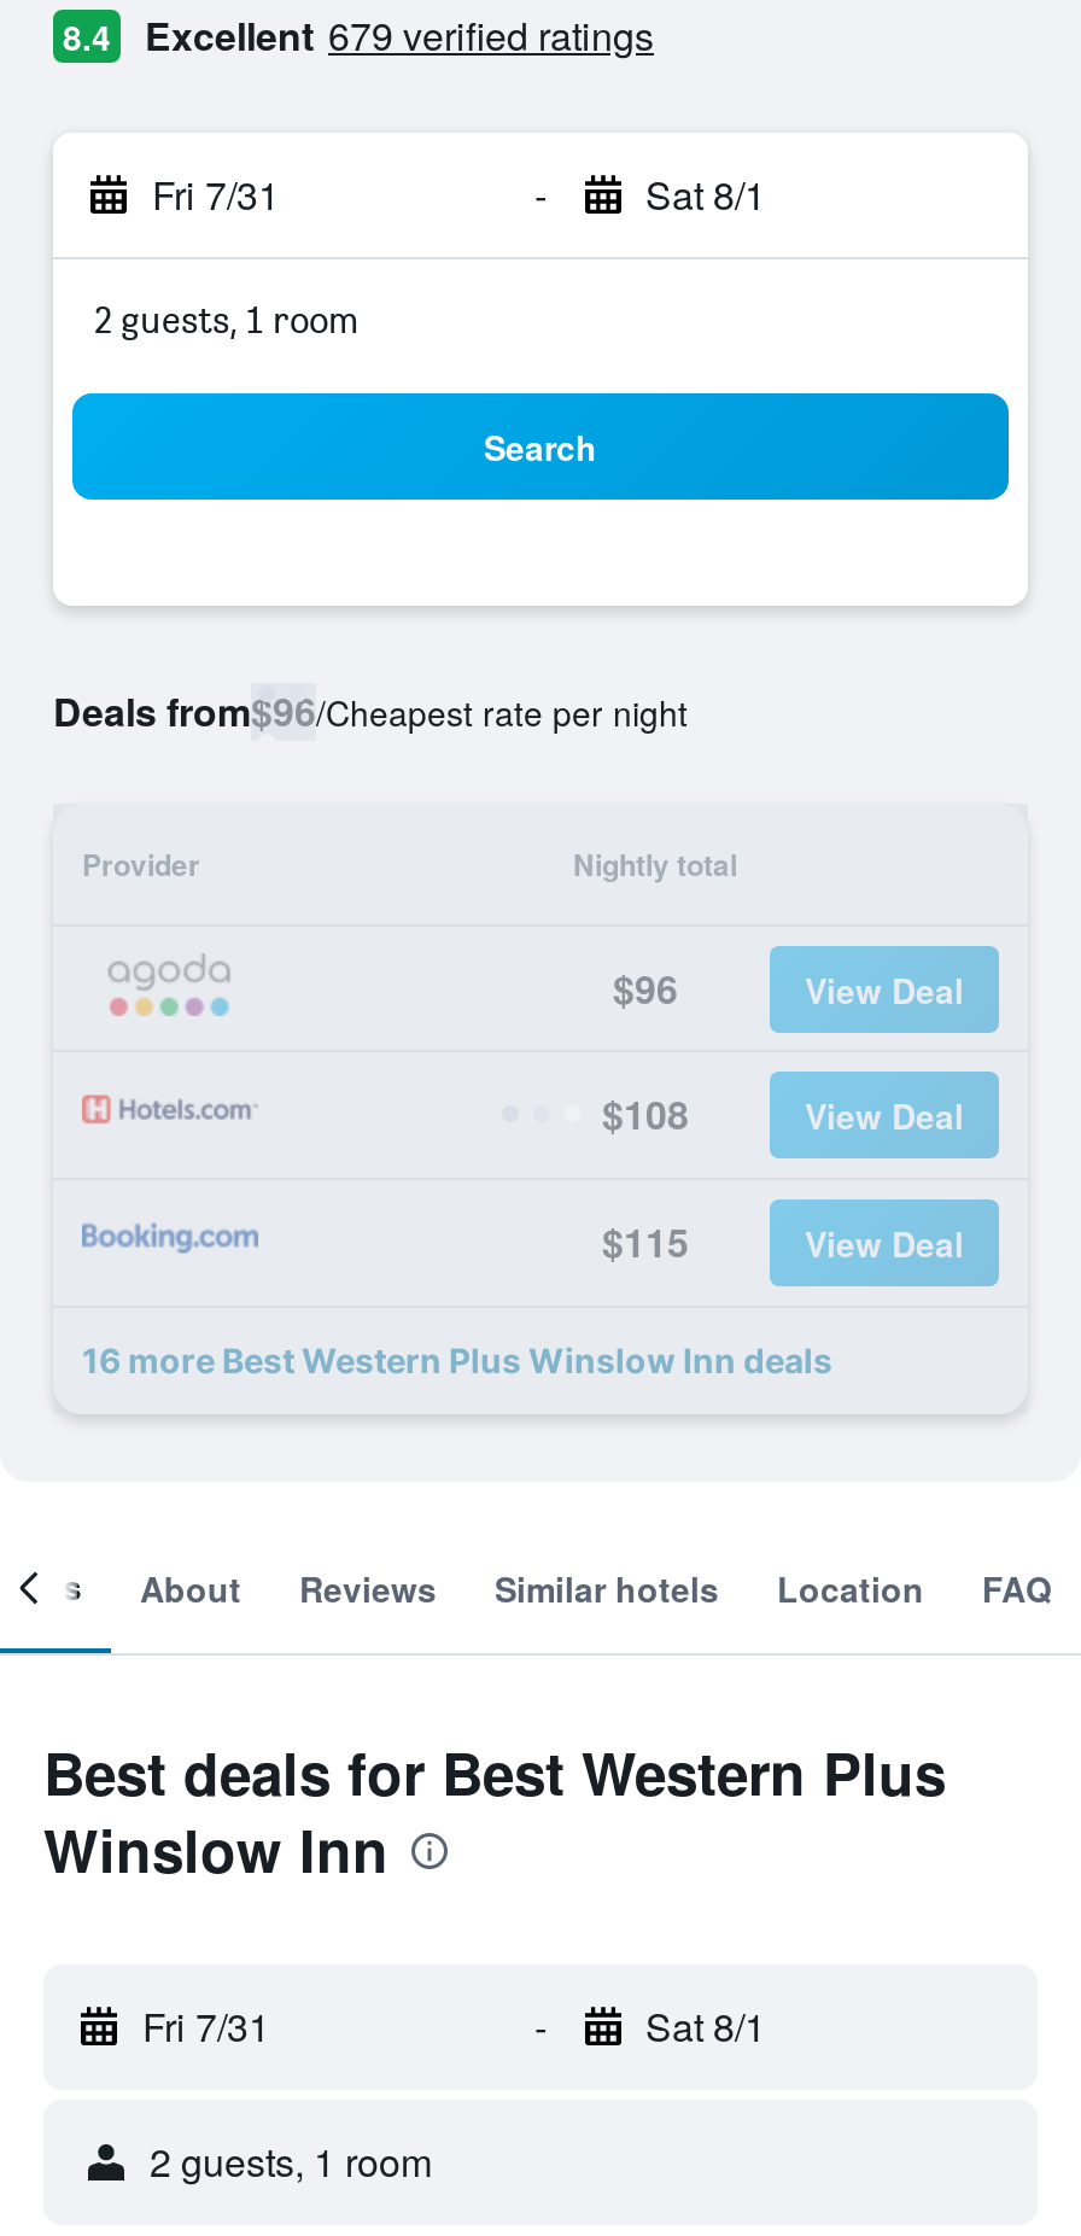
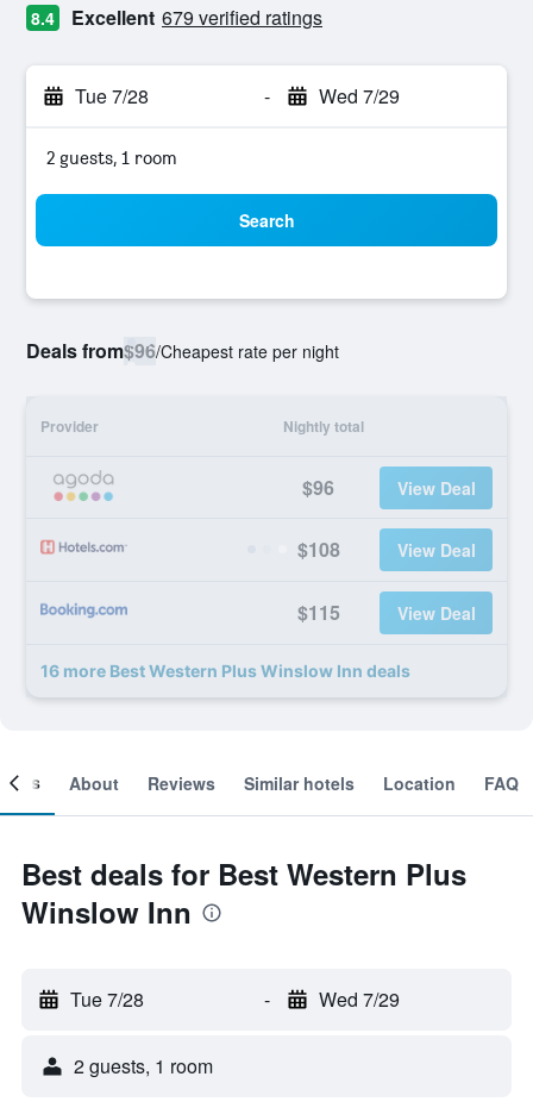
- Fri 7/31
+ Tue 7/28

- Sat 8/1
+ Wed 7/29

- Fri 7/31
+ Tue 7/28

- Sat 8/1
+ Wed 7/29
